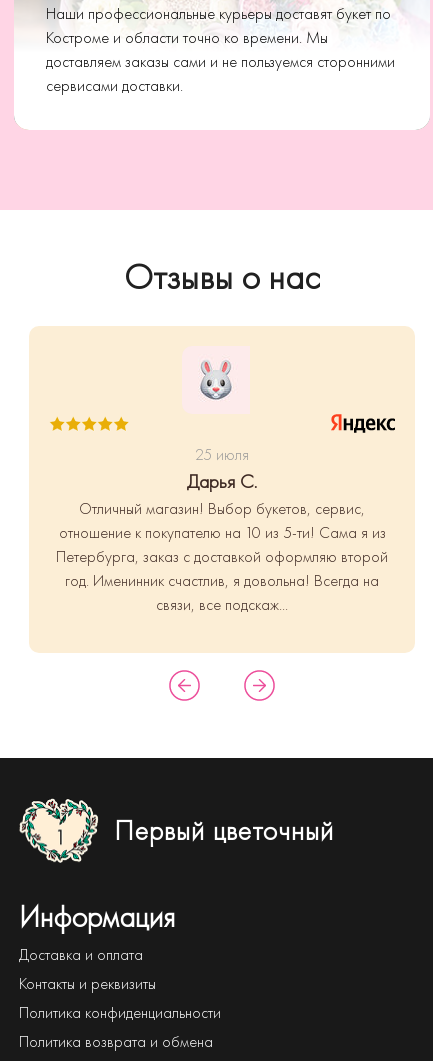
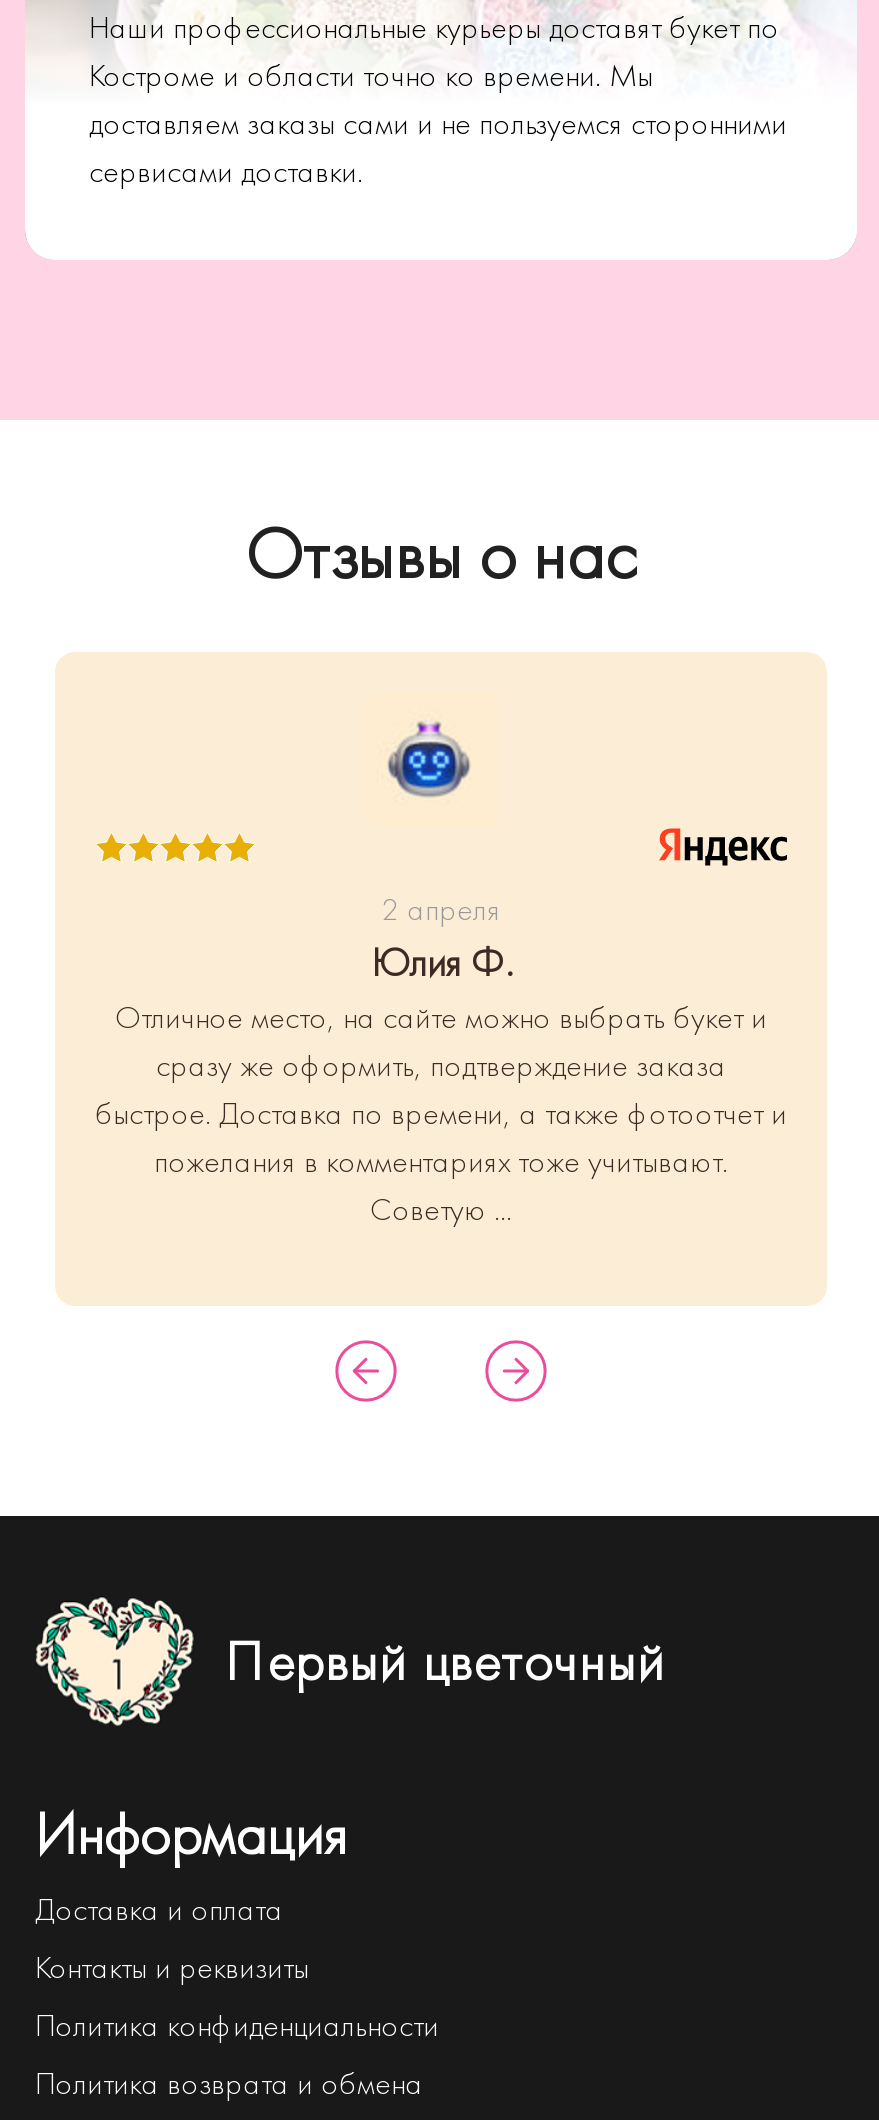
- [image]
+ [image]

- 25 июля
- Дарья С.
- Отличный магазин! Выбор букетов, сервис,
- отношение к покупателю на 10 из 5-ти! Сама я из
- Петербурга, заказ с доставкой оформляю второй
- год. Именинник счастлив, я довольна! Всегда на
- связи, все подскаж...
+ 2 апреля
+ Юлия Ф.
+ Отличное место, на сайте можно выбрать букет и
+ сразу же оформить, подтверждение заказа
+ быстрое. Доставка по времени, а также фотоотчет и
+ пожелания в комментариях тоже учитывают.
+ Советую ...
